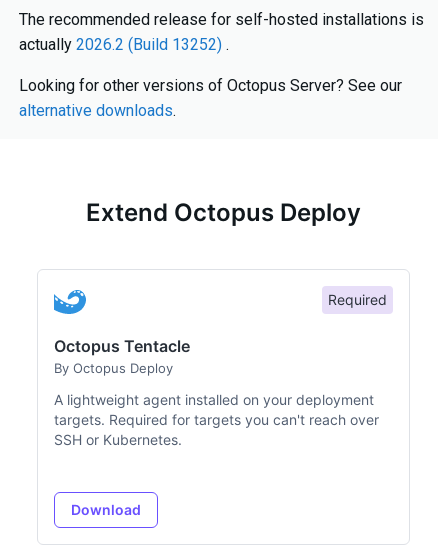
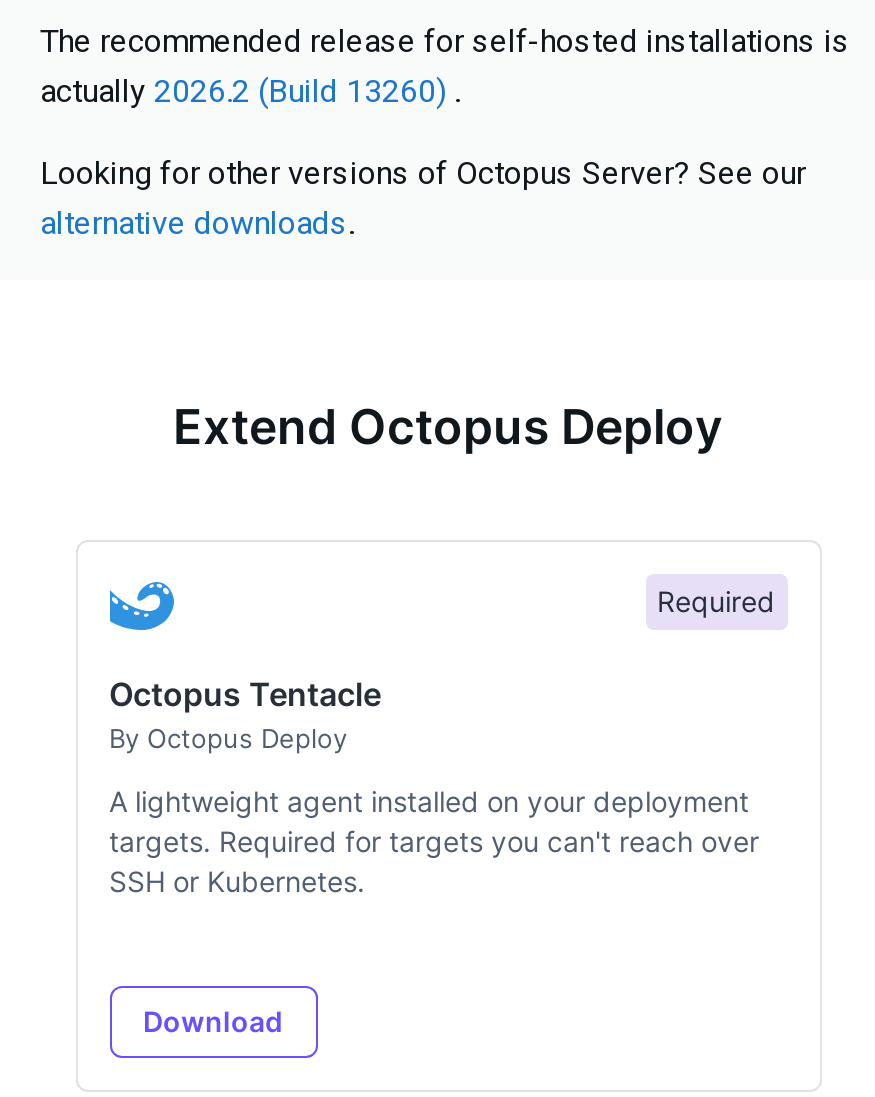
- actually 2026.2 (Build 13252).
+ actually 2026.2 (Build 13260).
